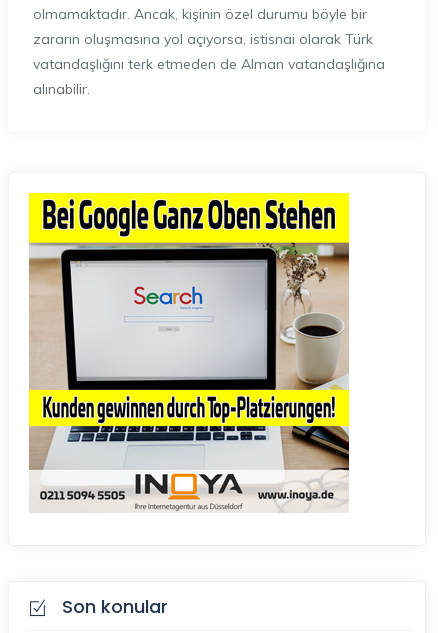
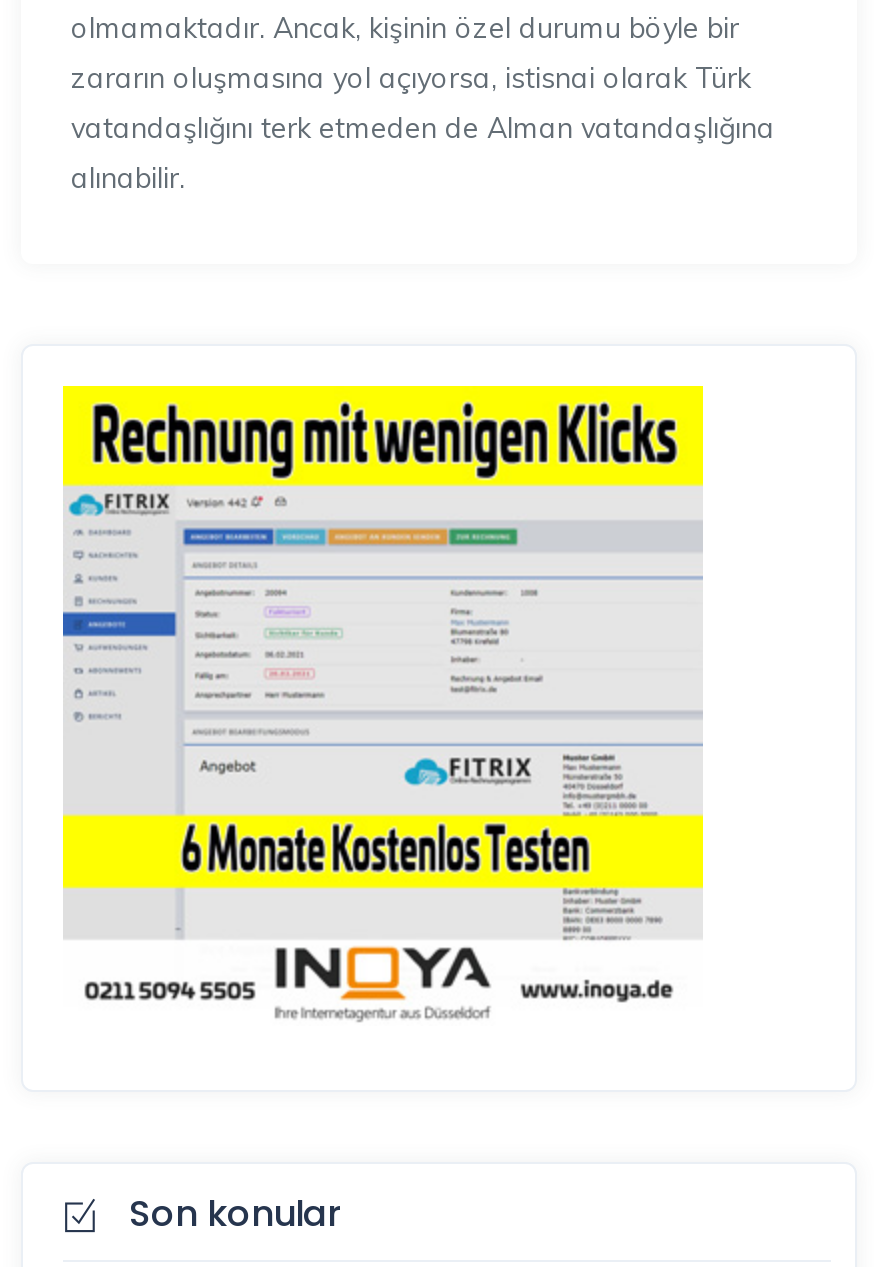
- [image]
+ [image]
